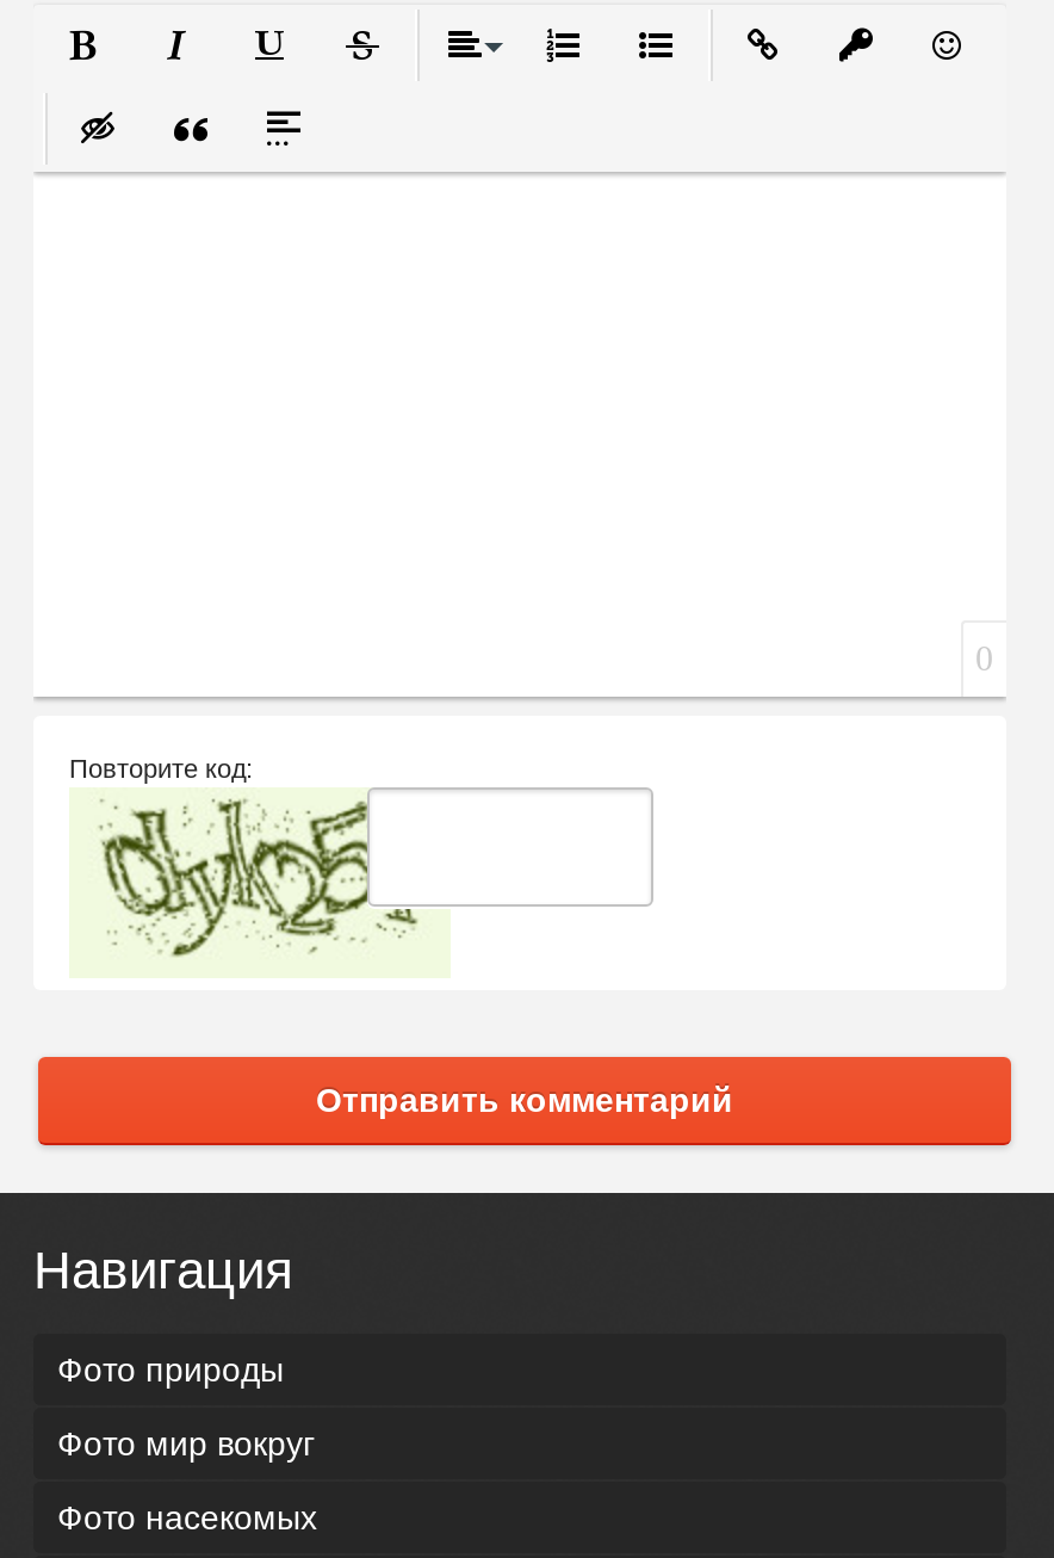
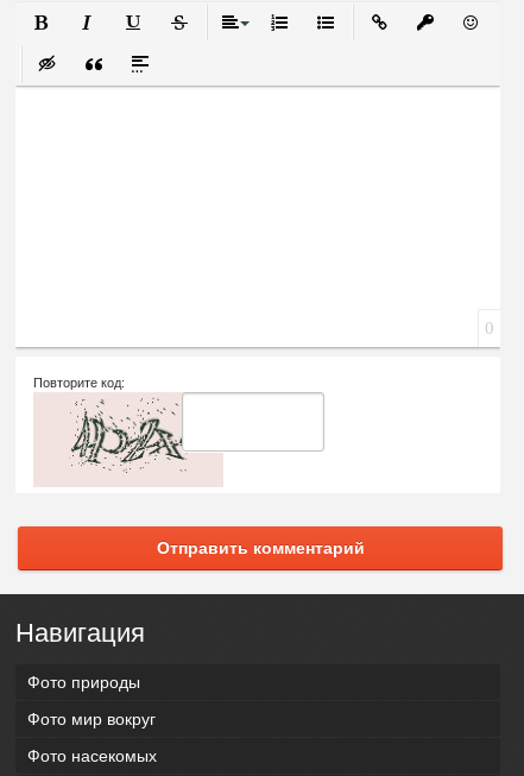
- [image]
+ [image]
